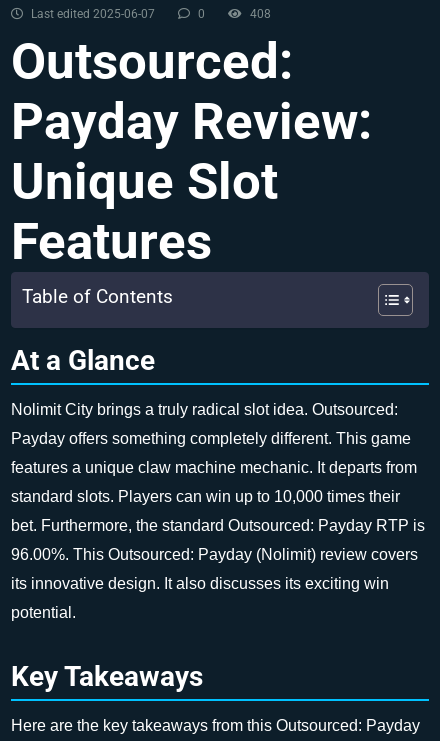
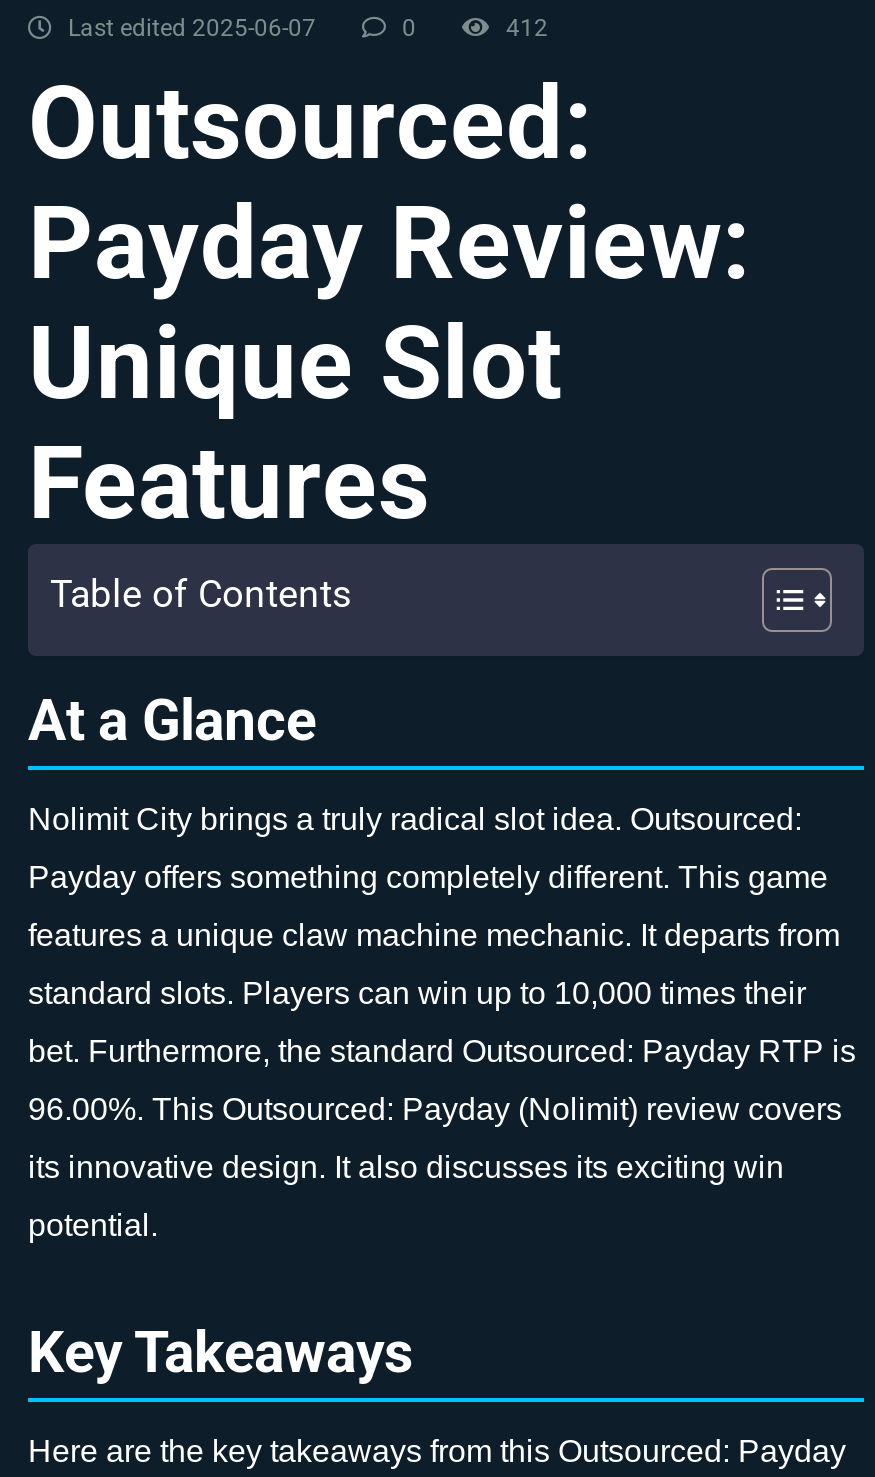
- 408
+ 412
